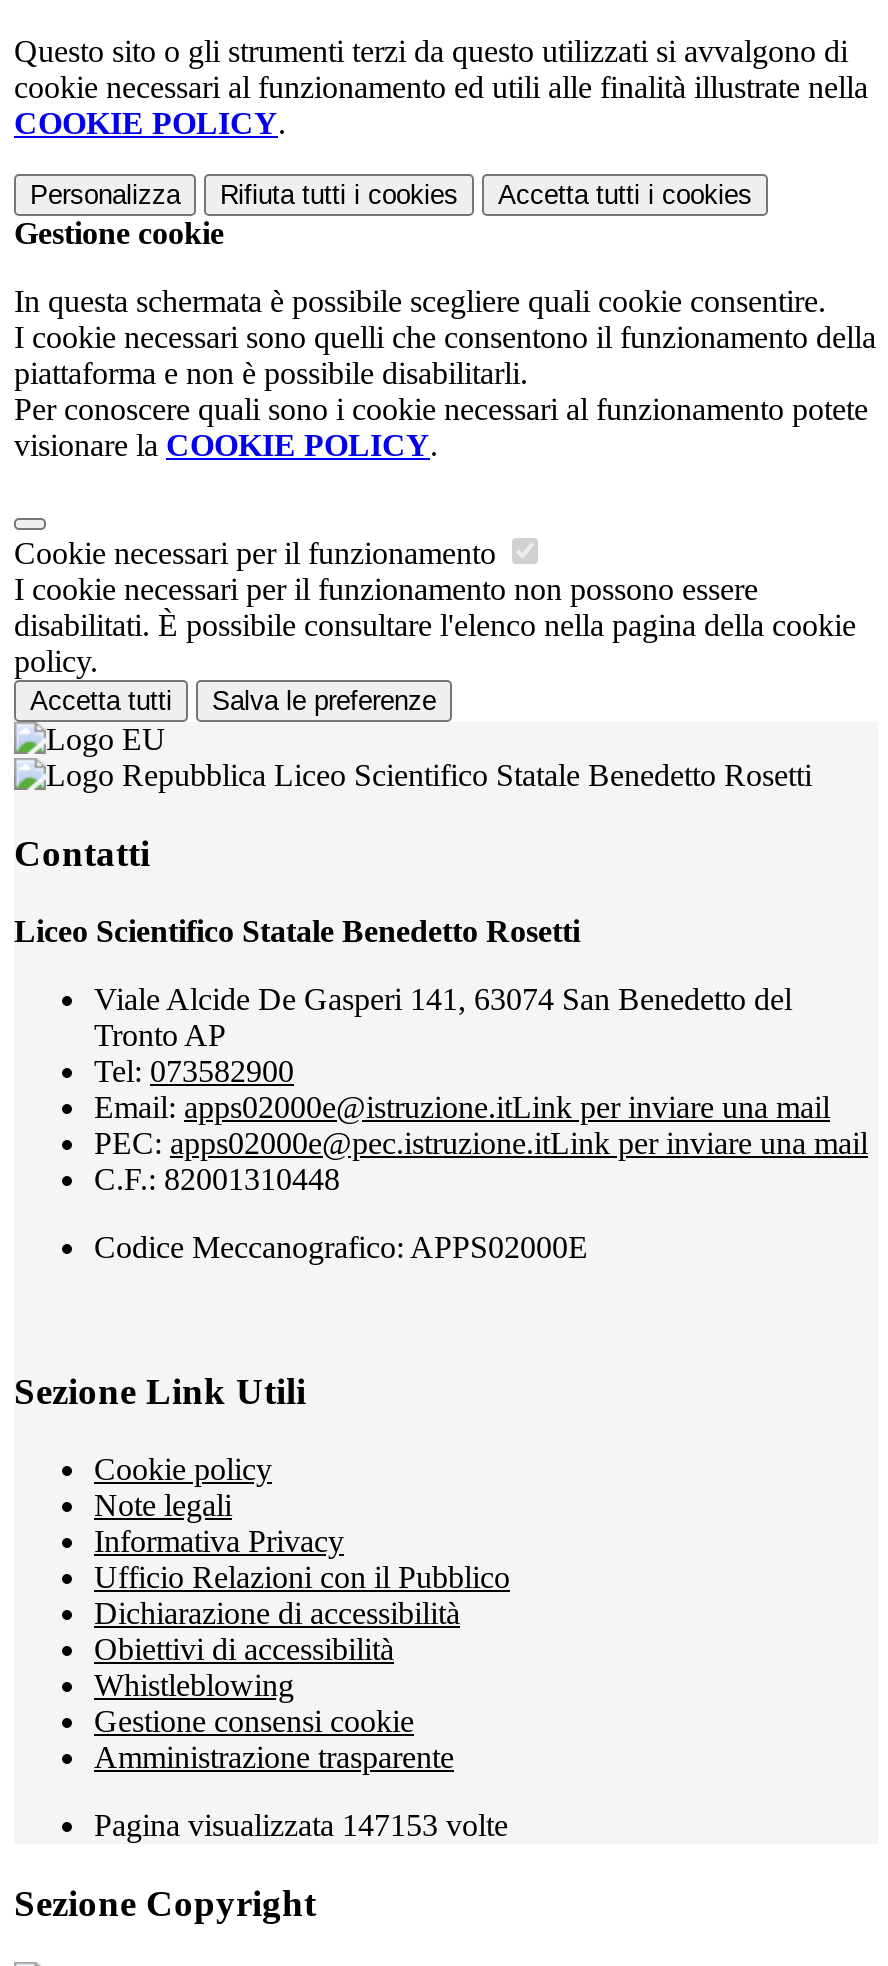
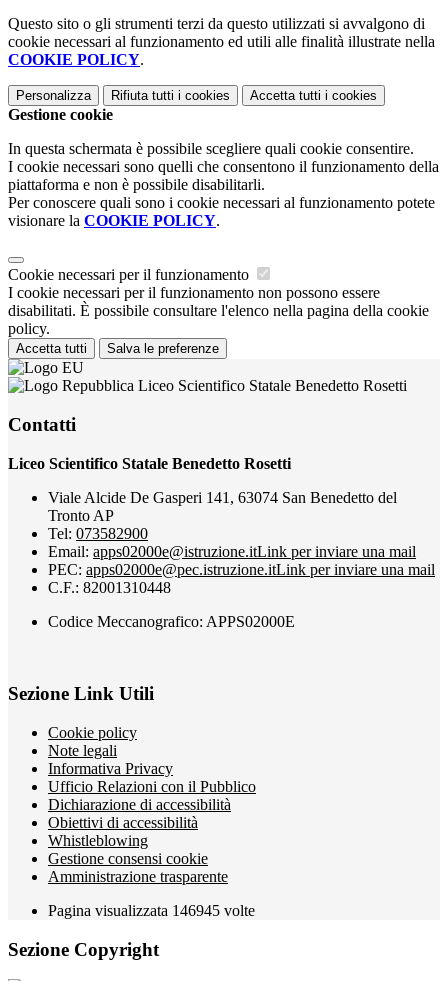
- Pagina visualizzata 147153 volte
+ Pagina visualizzata 146945 volte
